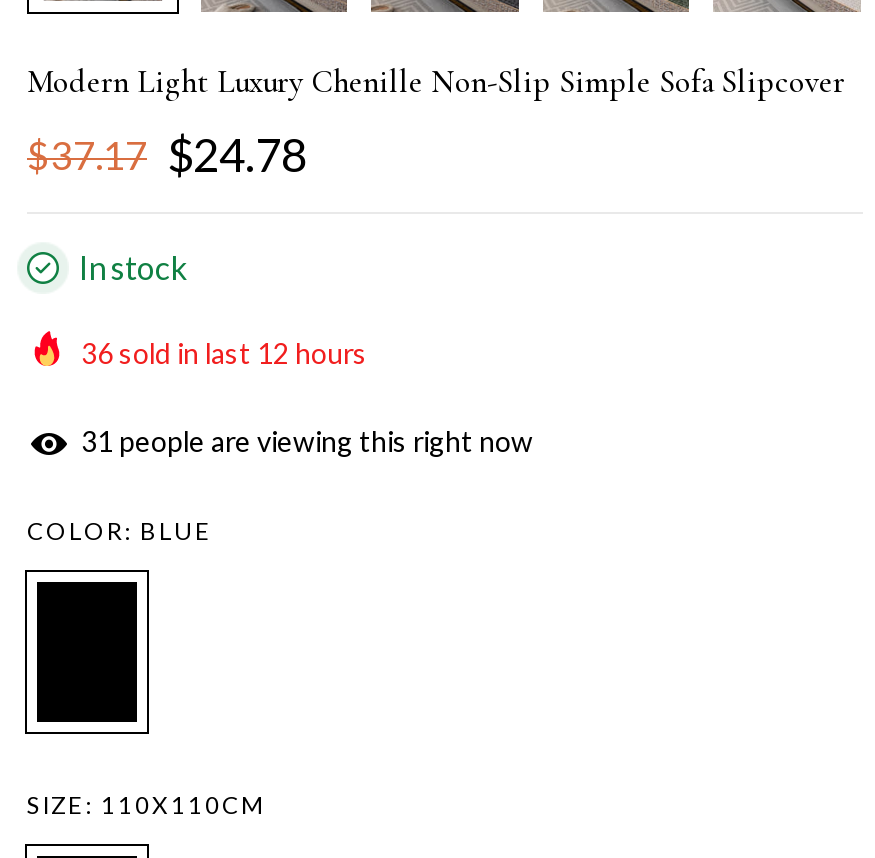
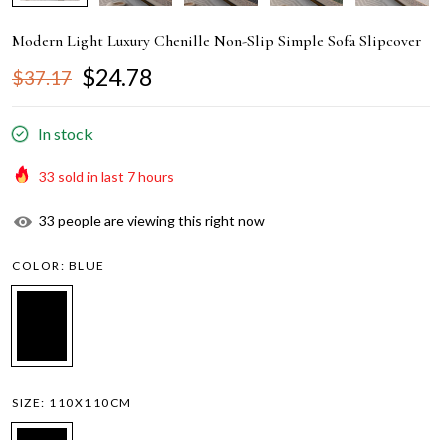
- 36 sold in last 12 hours
+ 33 sold in last 7 hours

- 31 people are viewing this right now
+ 33 people are viewing this right now
